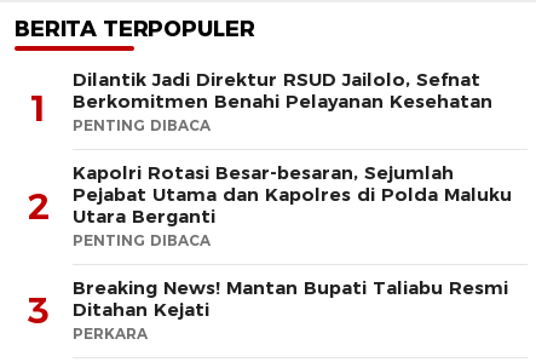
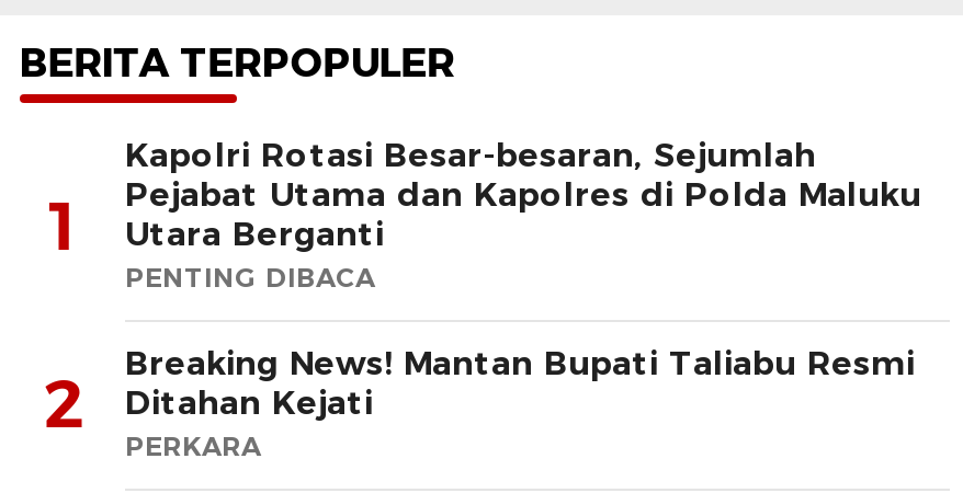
- Dilantik Jadi Direktur RSUD Jailolo, Sefnat
- Berkomitmen Benahi Pelayanan Kesehatan
- PENTING DIBACA
- 2

- 3 Ditahan Kejati PERKARA
+ 2 Ditahan Kejati PERKARA
